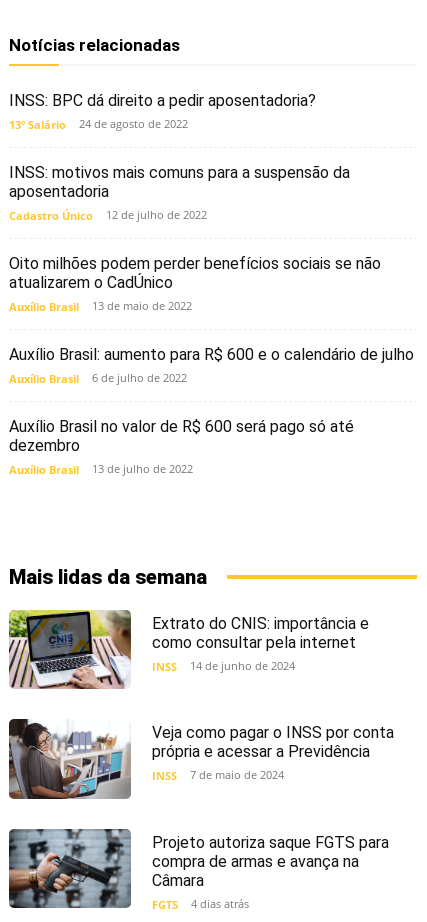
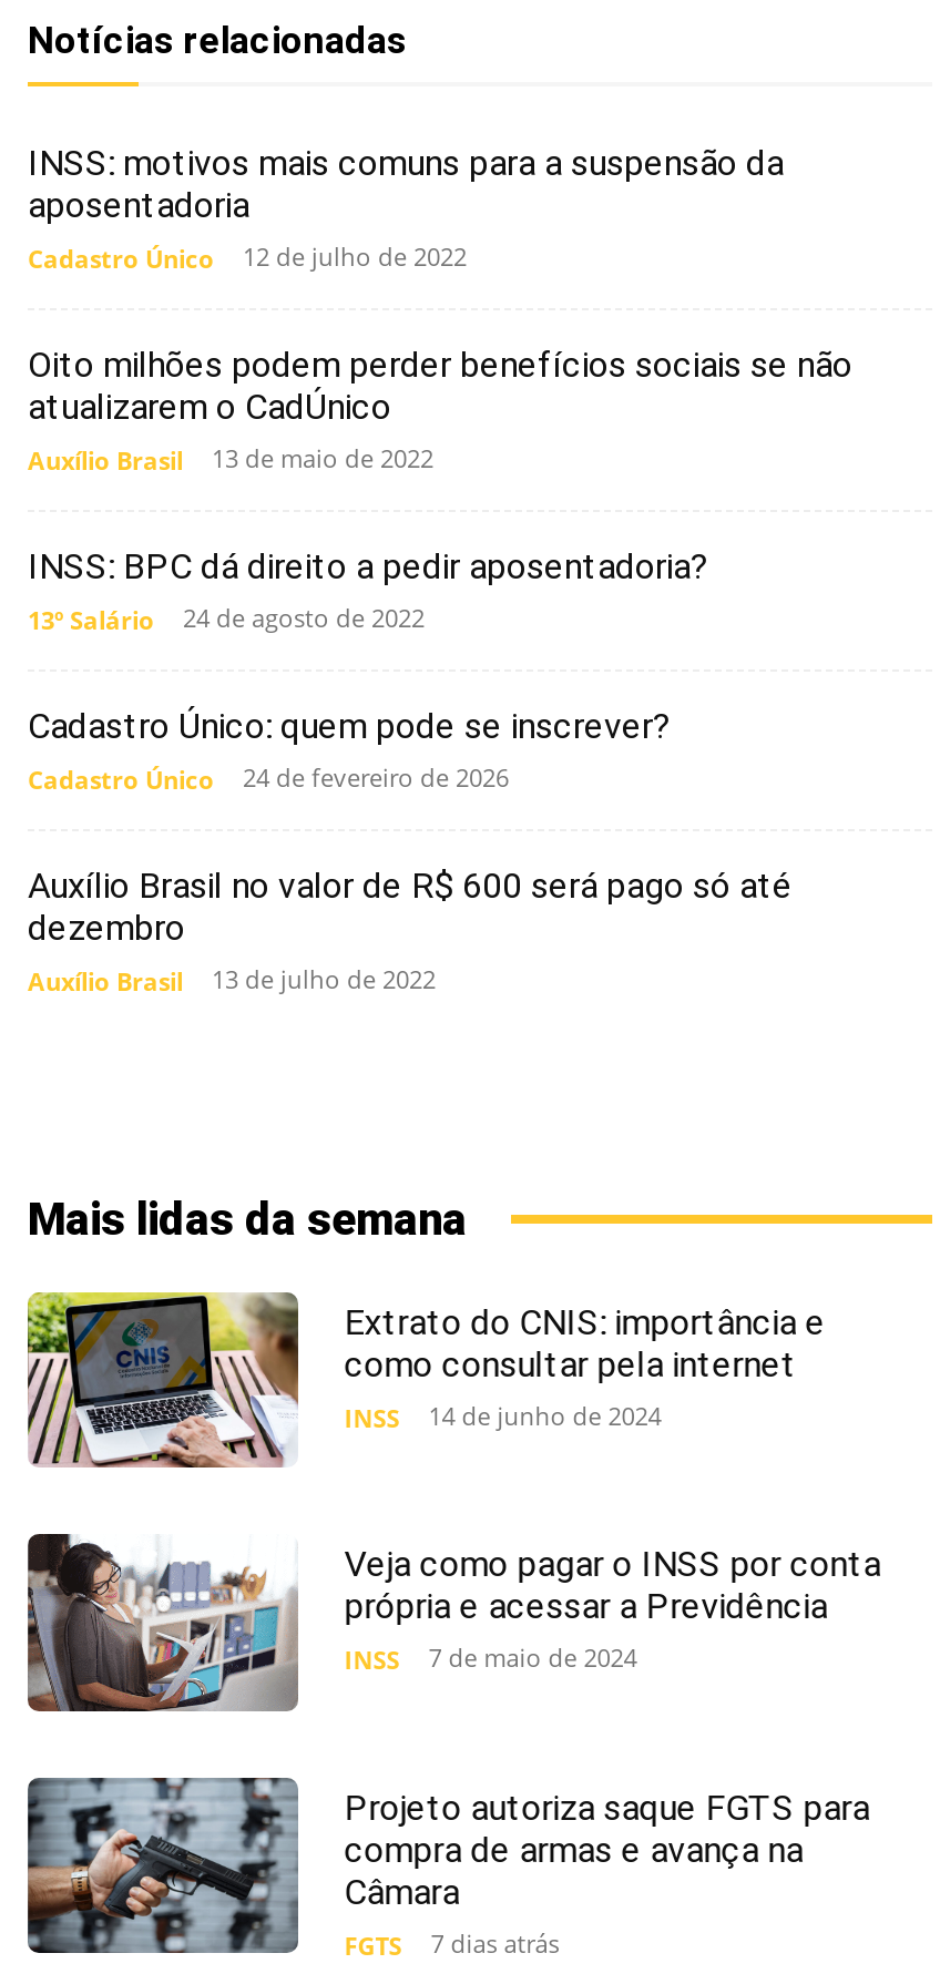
moved down: INSS: BPC dá direito a pedir aposentadoria? | 13º Salário | 24 de agosto de 2022

moved up: INSS: motivos mais comuns para a suspensão da | aposentadoria | Cadastro Único | 12 de julho de 2022 | Oito milhões podem perder benefícios sociais se não | atualizarem o CadÚnico | Auxílio Brasil | 13 de maio de 2022

- Auxílio Brasil: aumento para R$ 600 e o calendário de julho
- Auxílio Brasil
- 6 de julho de 2022
+ Cadastro Único: quem pode se inscrever?
+ Cadastro Único
+ 24 de fevereiro de 2026

- FGTS 4 dias atrás
+ FGTS 7 dias atrás
